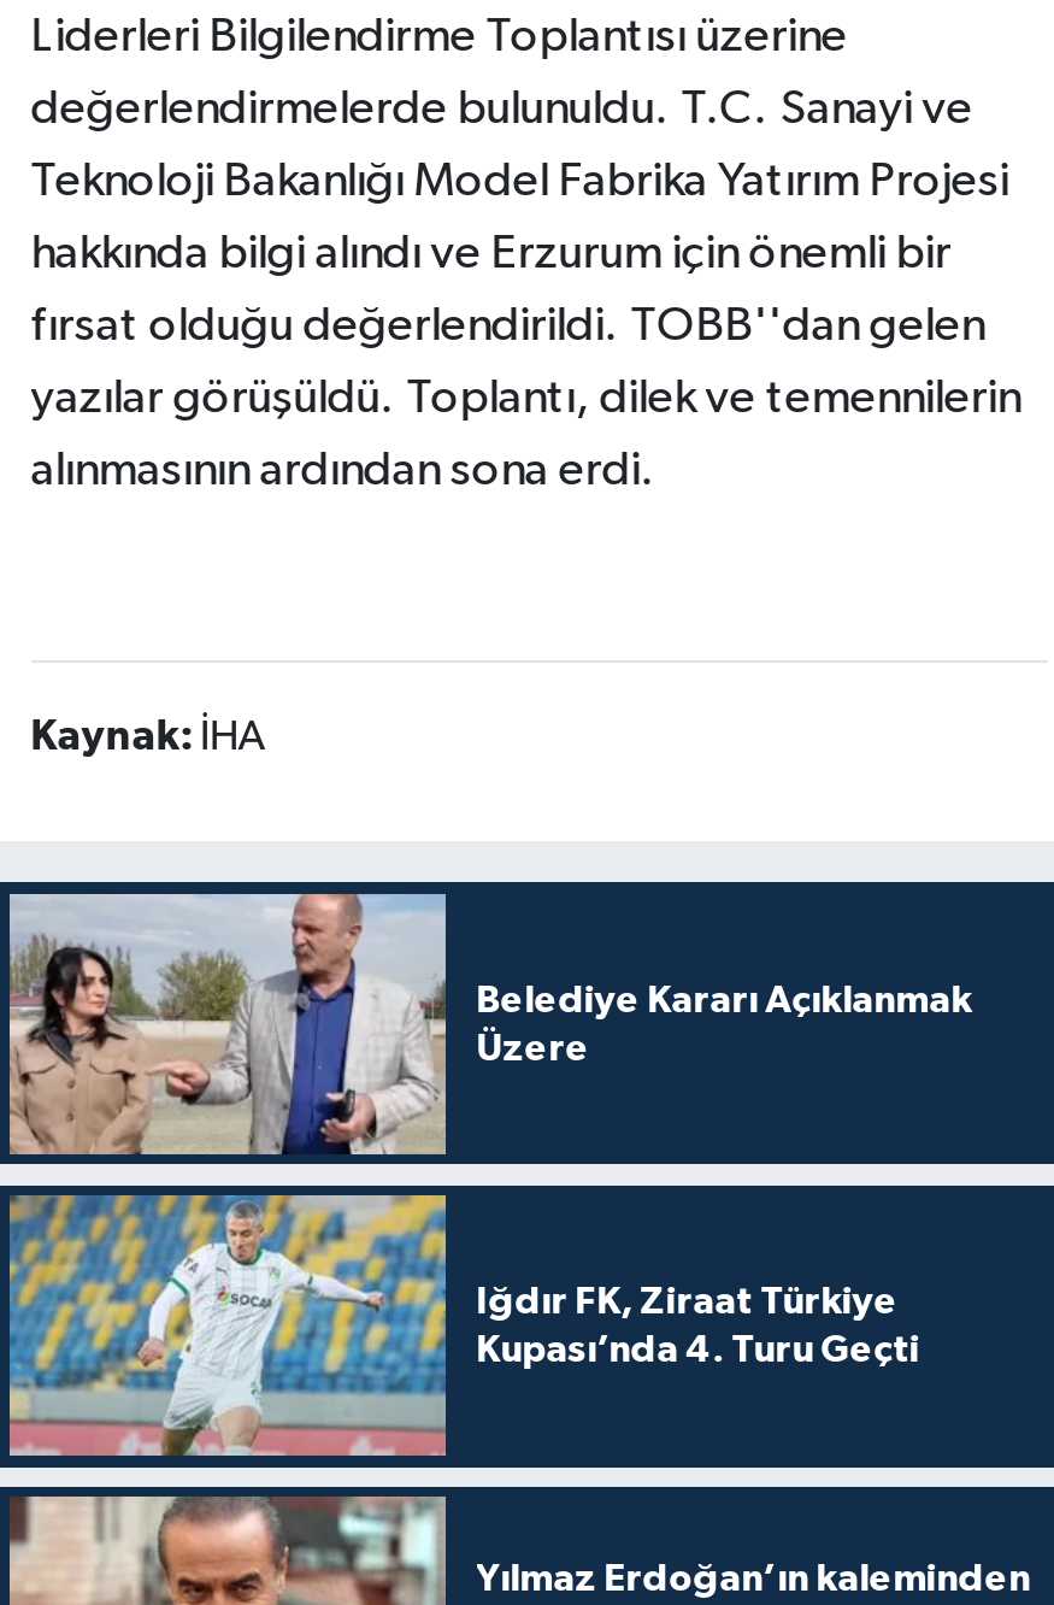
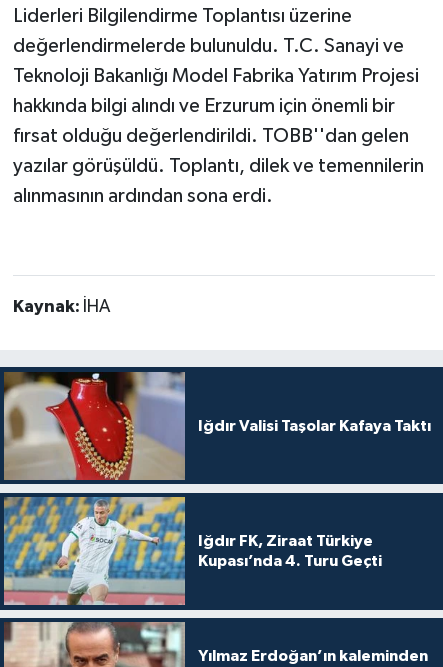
- [image]
- Belediye Kararı Açıklanmak
- Üzere
+ [image]
+ Iğdır Valisi Taşolar Kafaya Taktı
